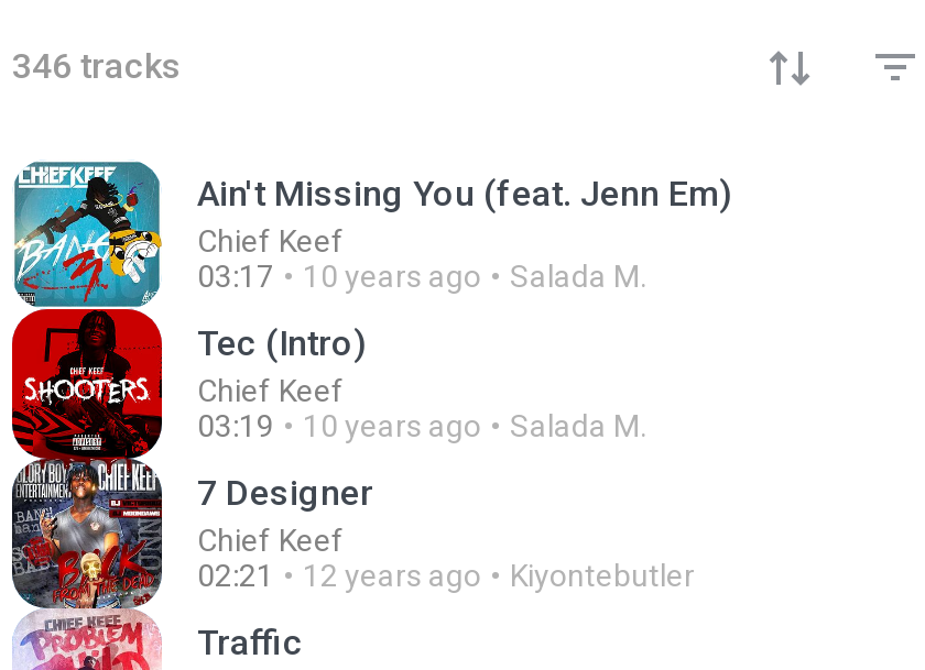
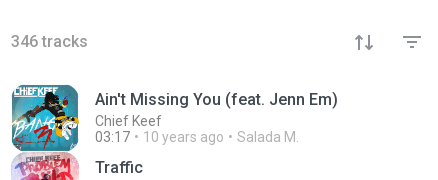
- [image]
- Tec (Intro)
- Chief Keef
- 03:19
- 10 years ago
- Salada M.
- 7 Designer
- Chief Keef
- 02:21
- 12 years ago
- Kiyontebutler
